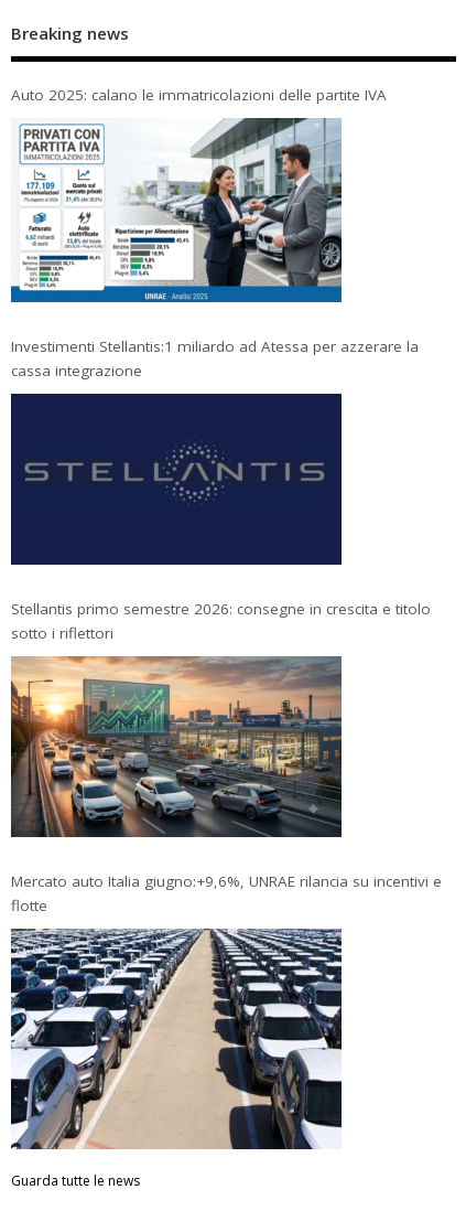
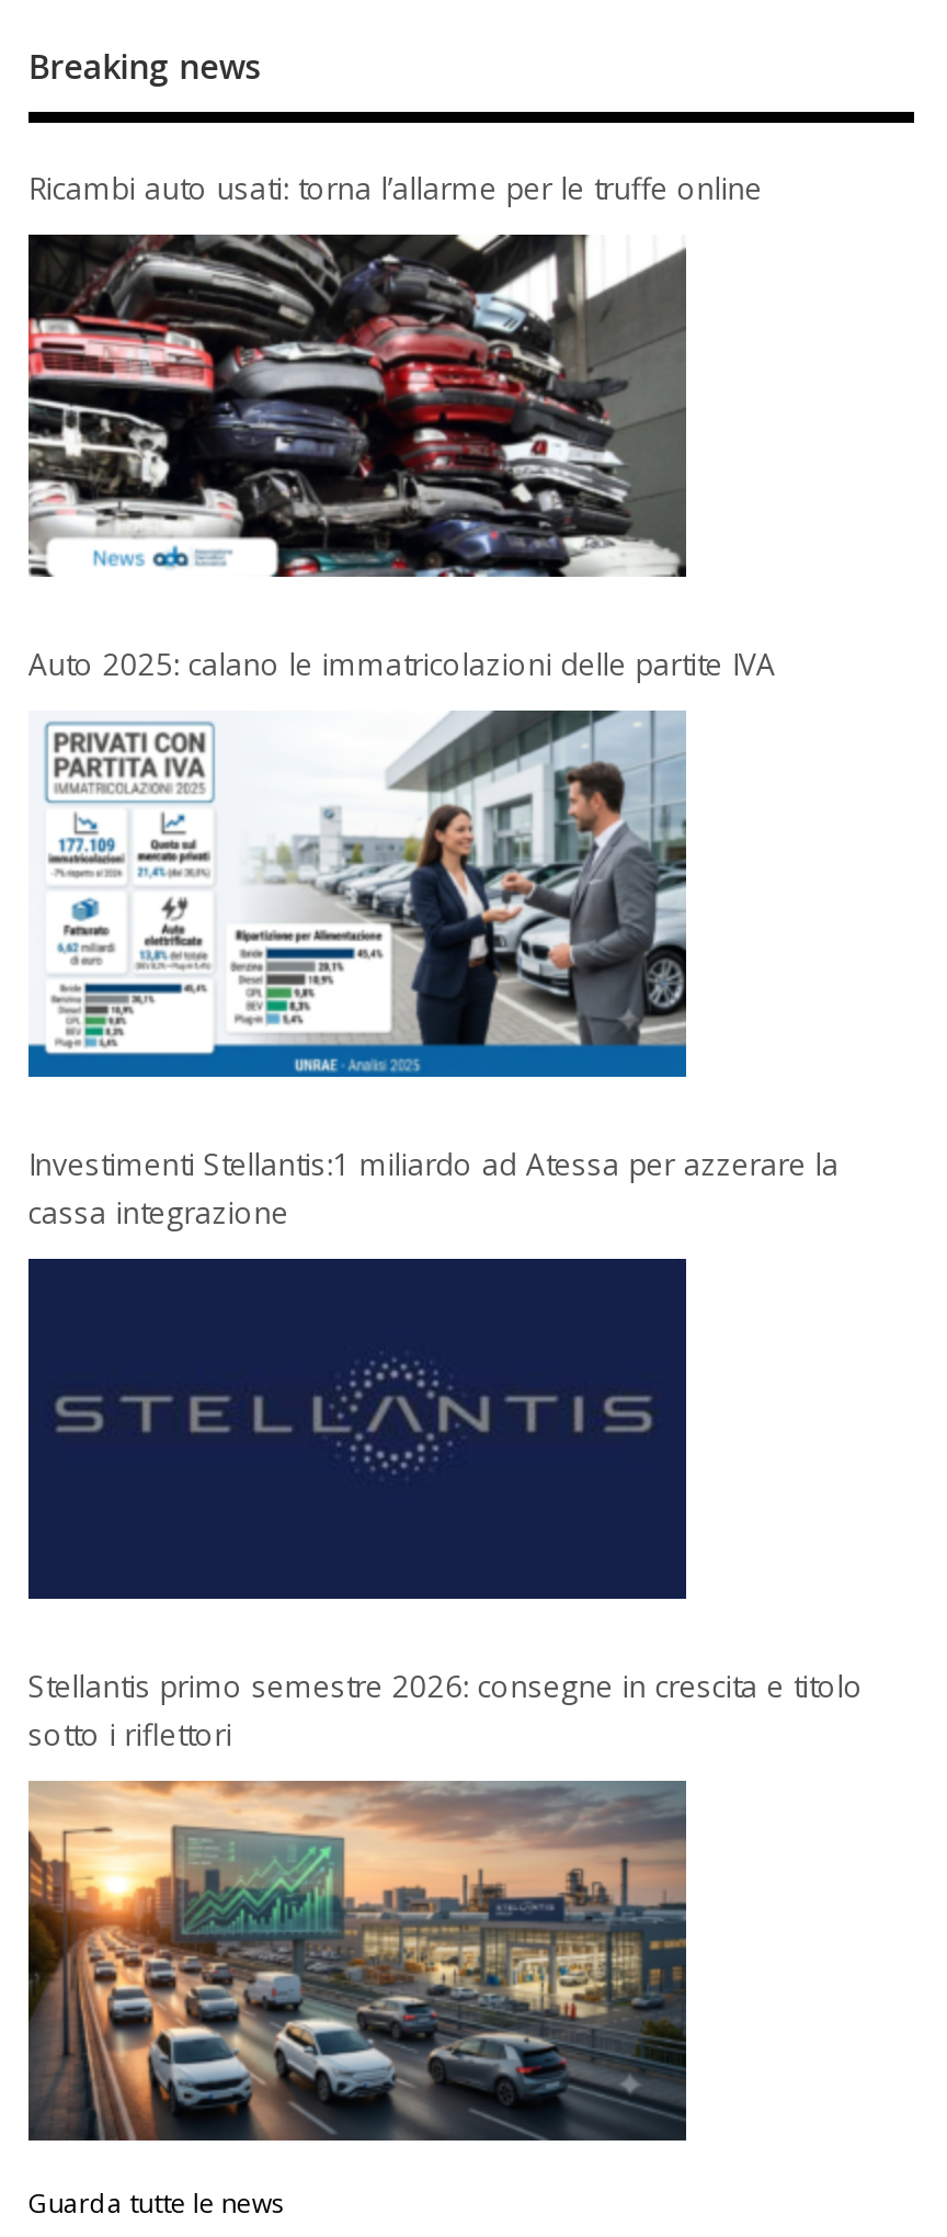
+ [image]

+ Ricambi auto usati: torna l’allarme per le truffe online

moved down: [image] | Auto 2025: calano le immatricolazioni delle partite IVA | Investimenti Stellantis:1 miliardo ad Atessa per azzerare la | cassa integrazione | Stellantis primo semestre 2026: consegne in crescita e titolo | sotto i riflettori

moved down: [image]

- Mercato auto Italia giugno:+9,6%, UNRAE rilancia su incentivi e
- flotte

- [image]
